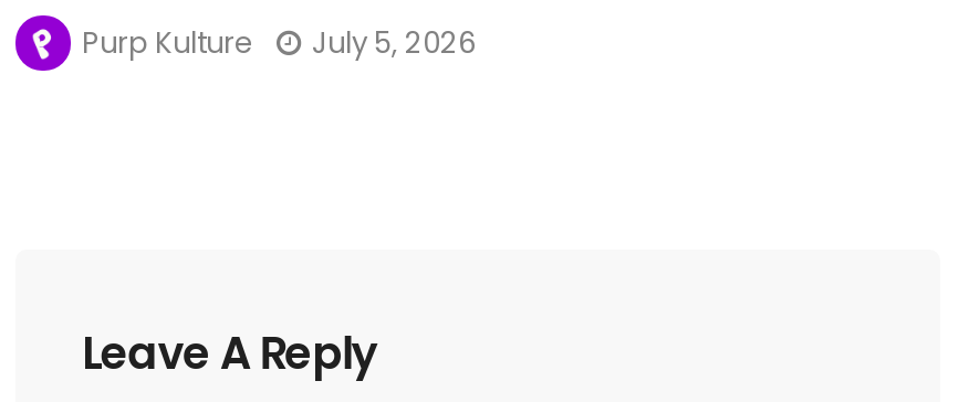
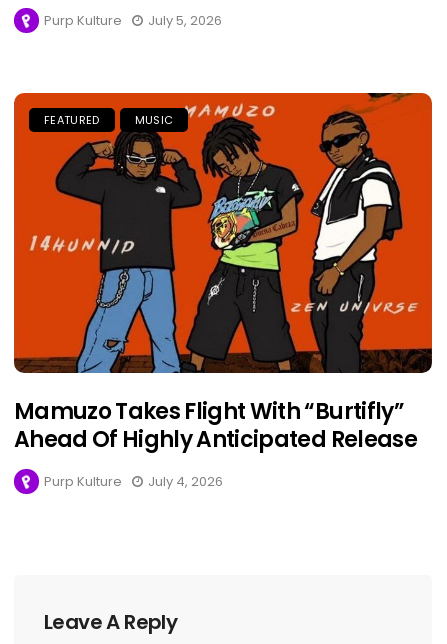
+ [image]
+ FEATURED
+ MUSIC

+ Mamuzo Takes Flight With “Burtifly”
+ Ahead Of Highly Anticipated Release
+ Purp Kulture
+ July 4, 2026
